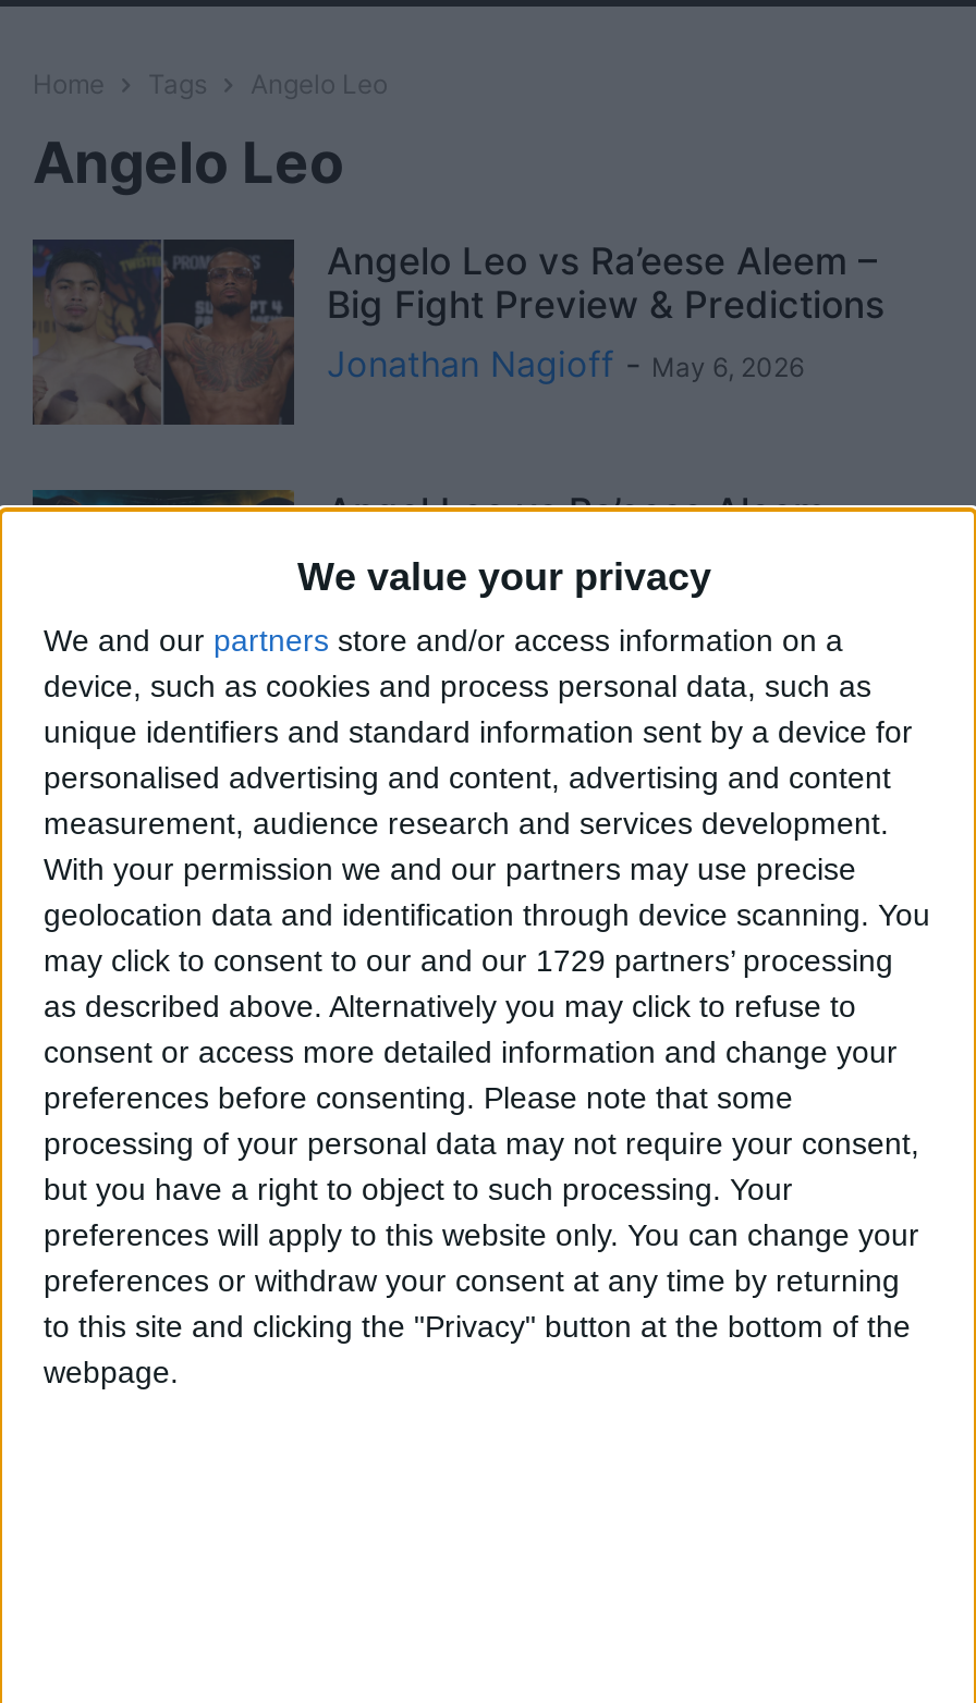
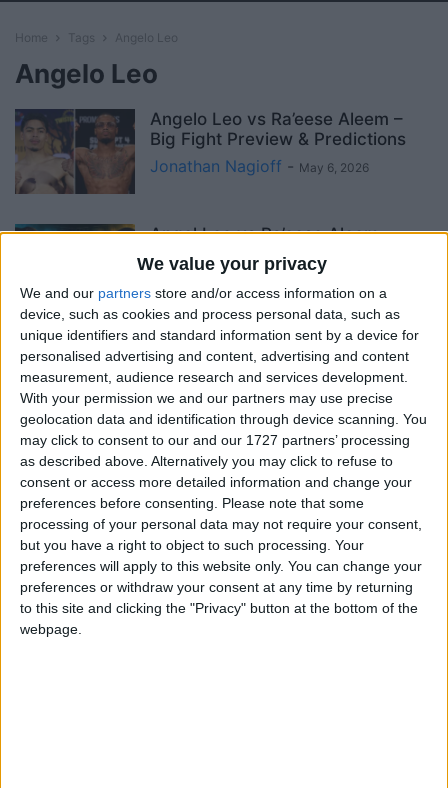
- may click to consent to our and our 1729 partners’ processing
+ may click to consent to our and our 1727 partners’ processing
